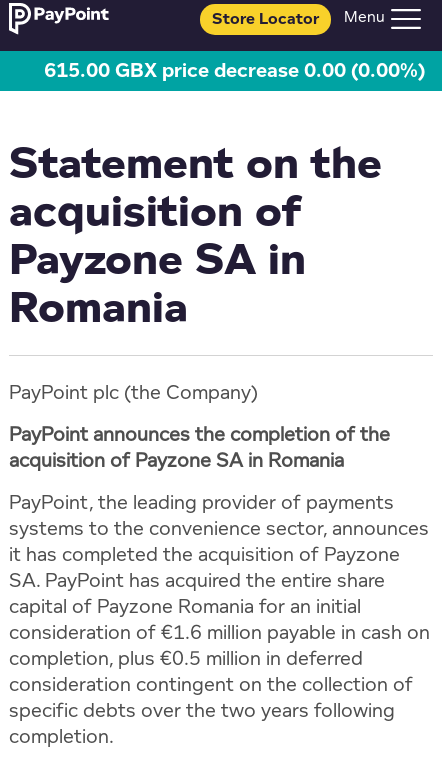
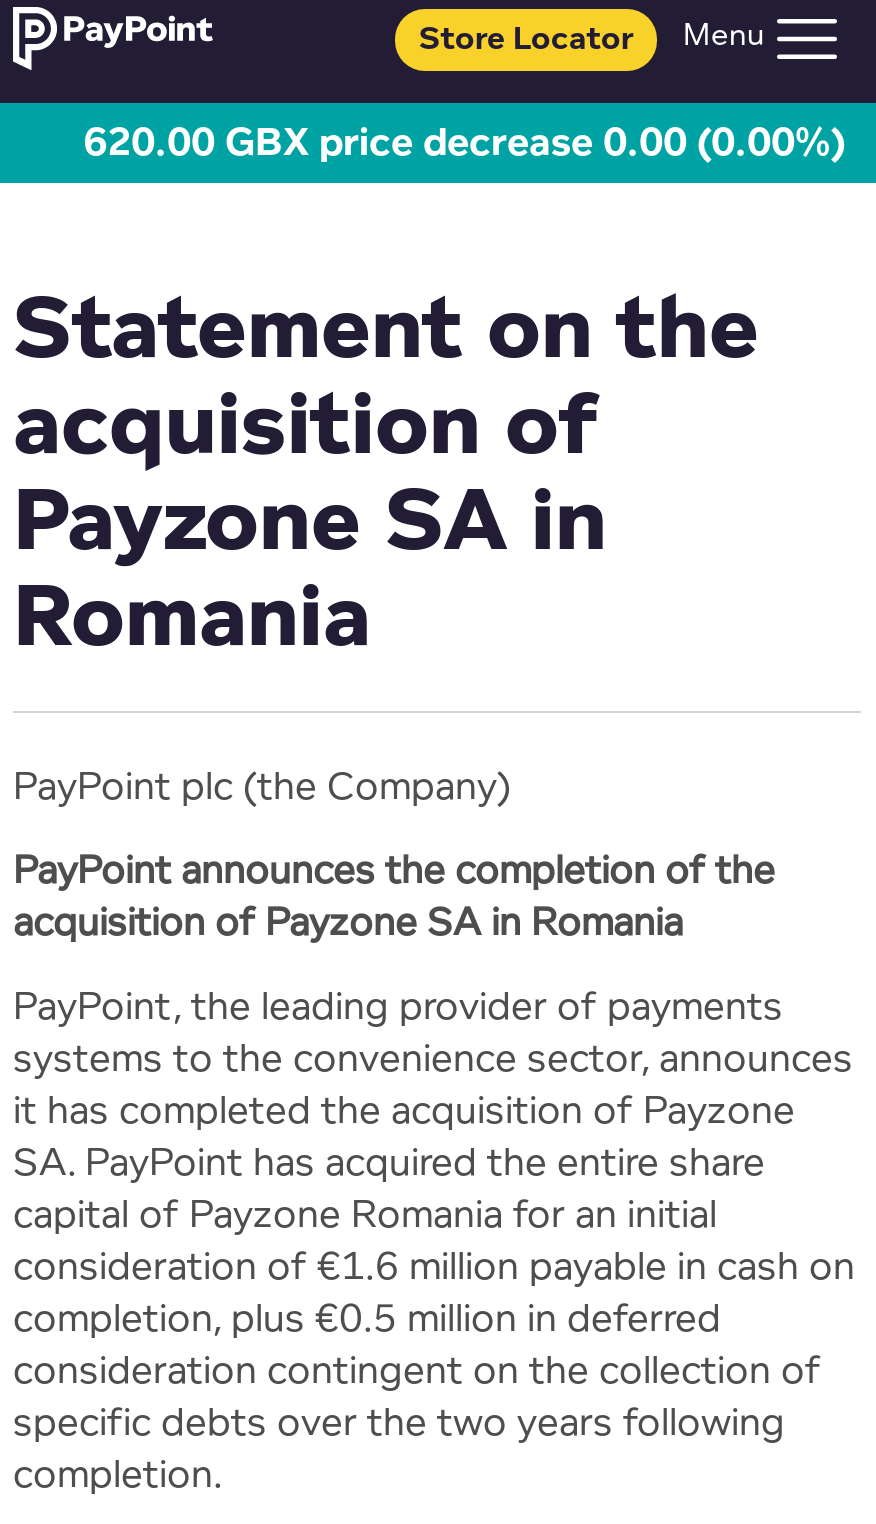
- 615.00 GBX price decrease 0.00 (0.00%)
+ 620.00 GBX price decrease 0.00 (0.00%)
